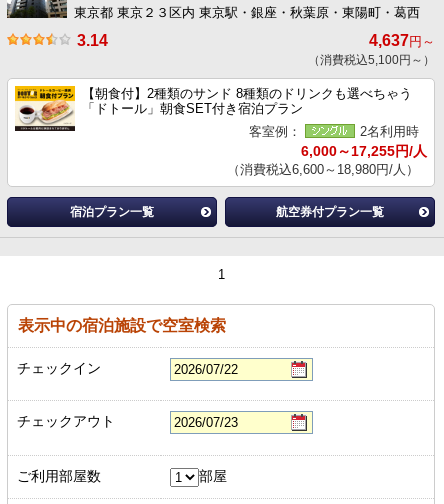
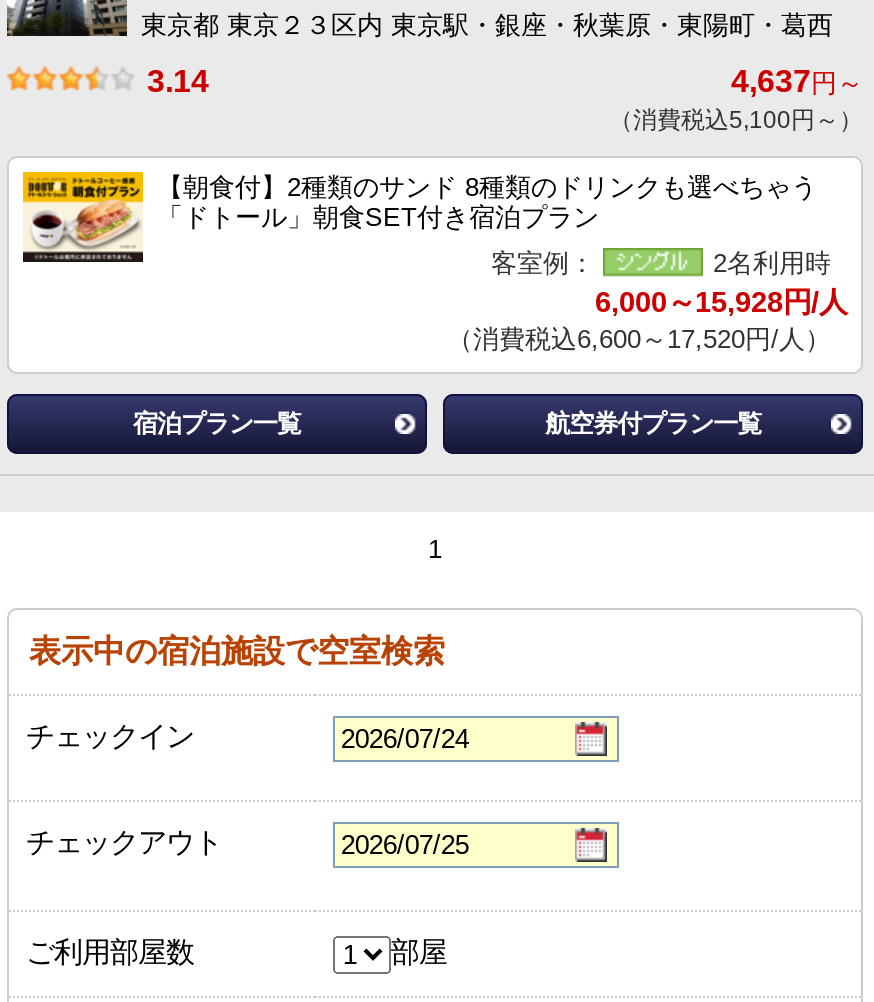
- 6,000～17,255円/人
+ 6,000～15,928円/人

- （消費税込6,600～18,980円/人）
+ （消費税込6,600～17,520円/人）
